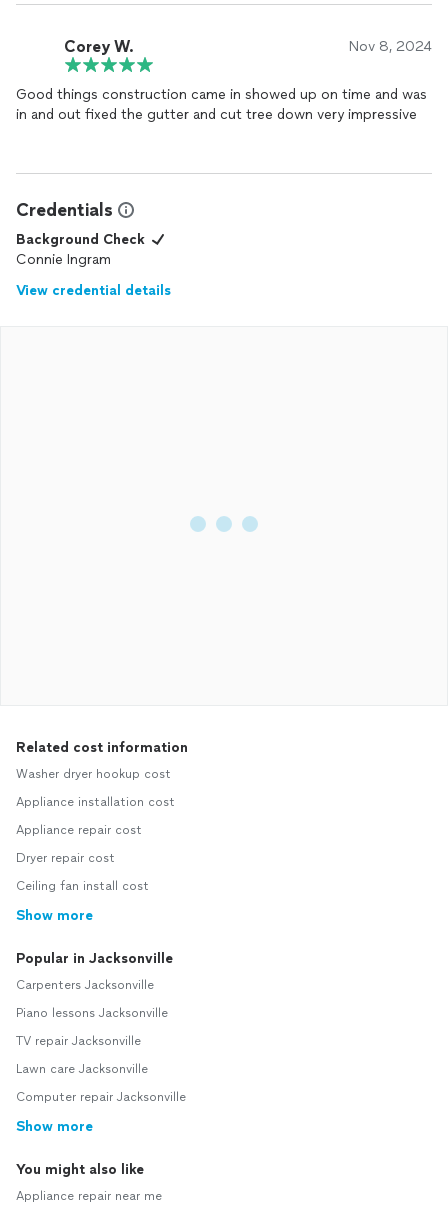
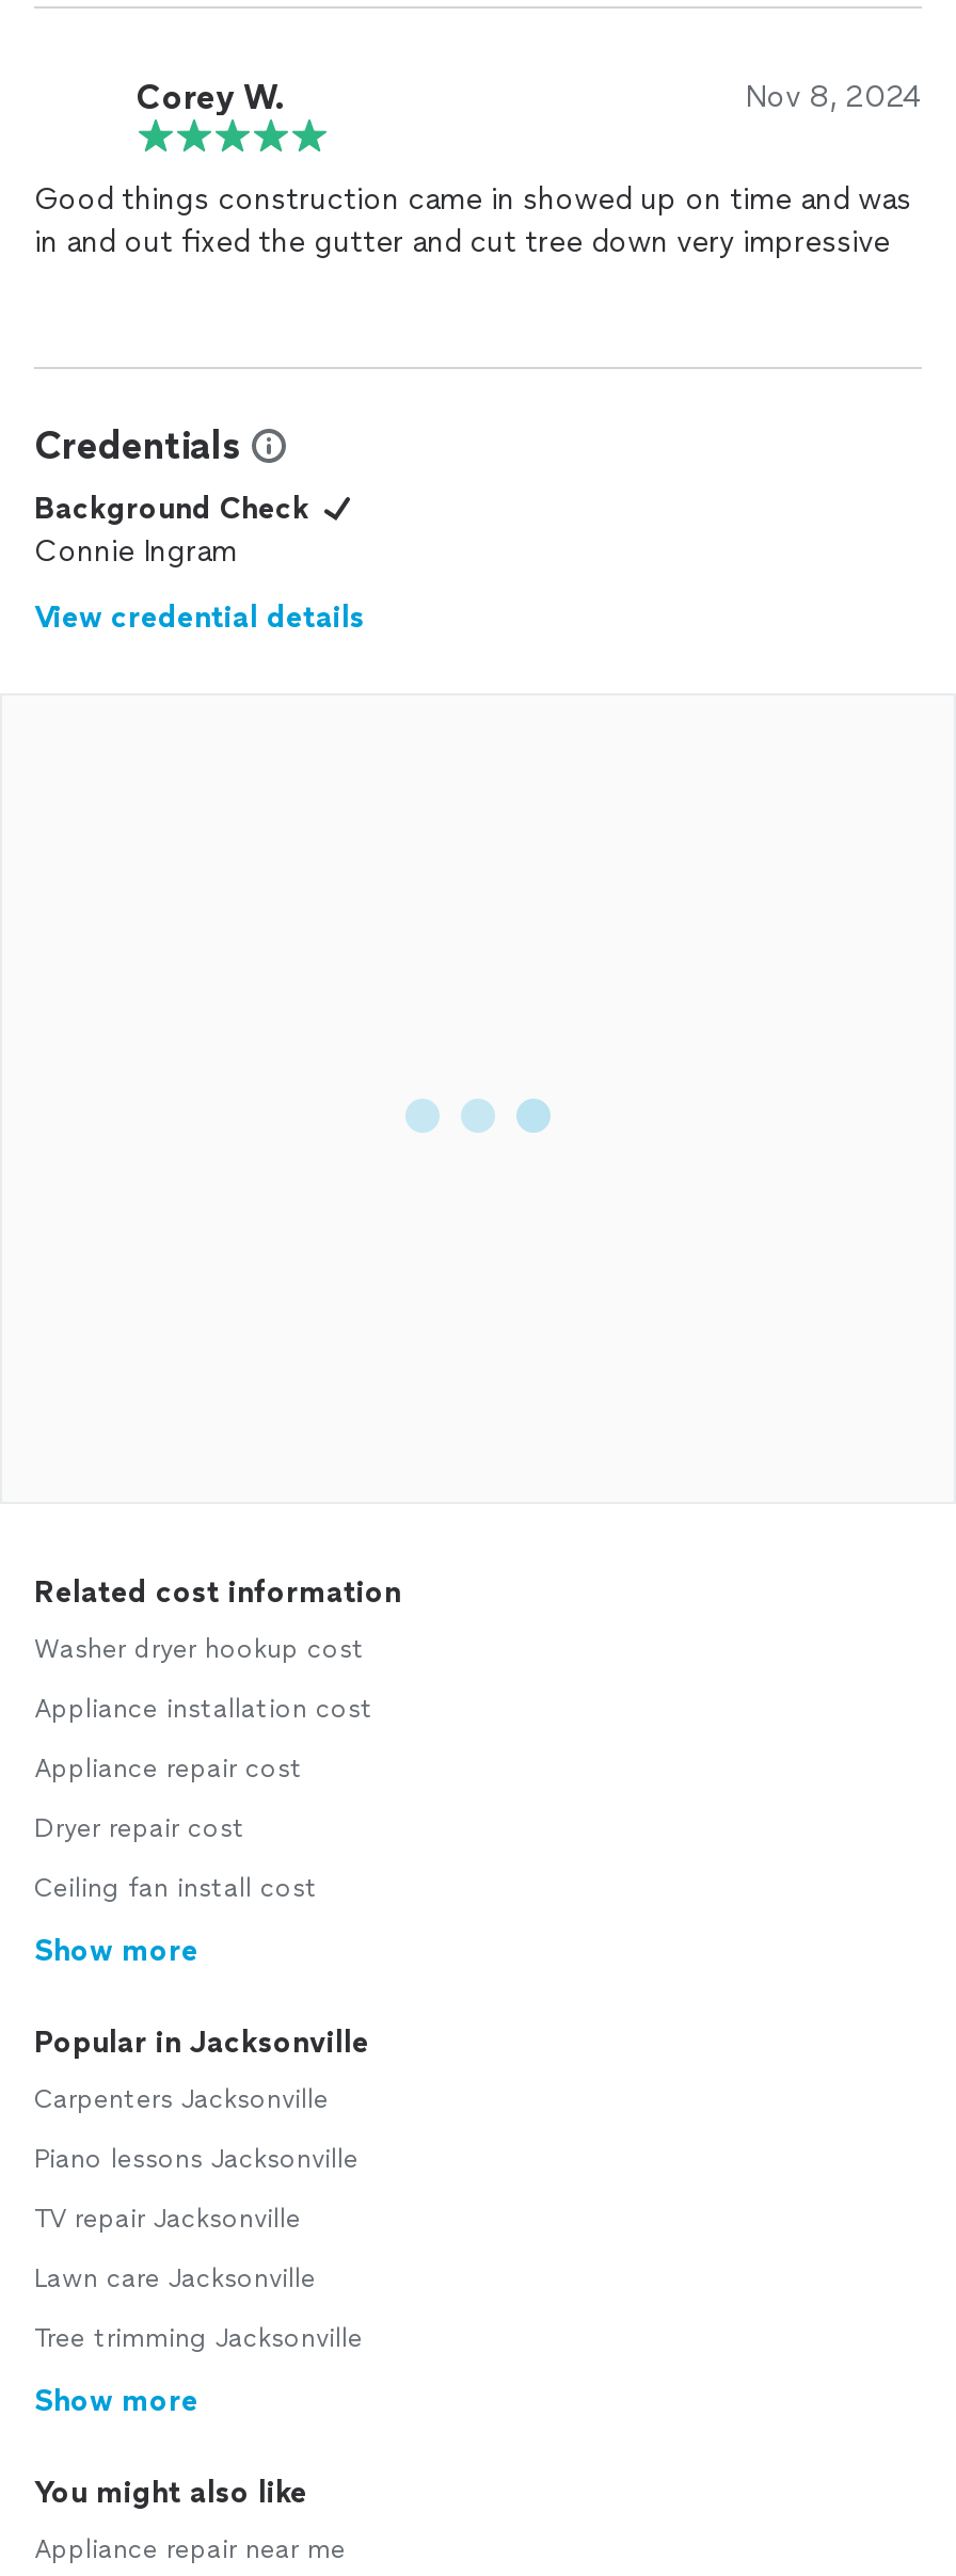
- Computer repair Jacksonville
+ Tree trimming Jacksonville
